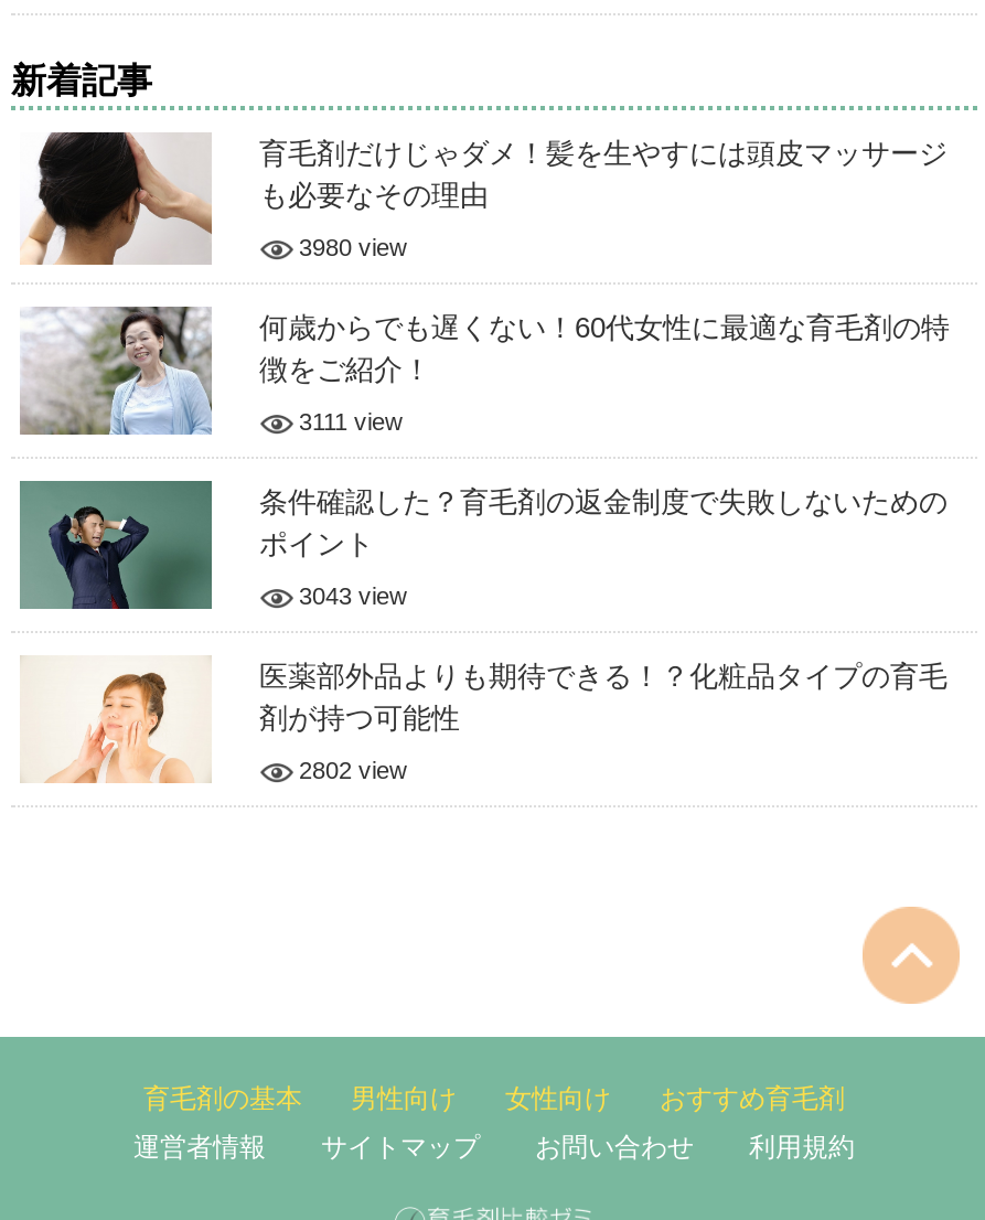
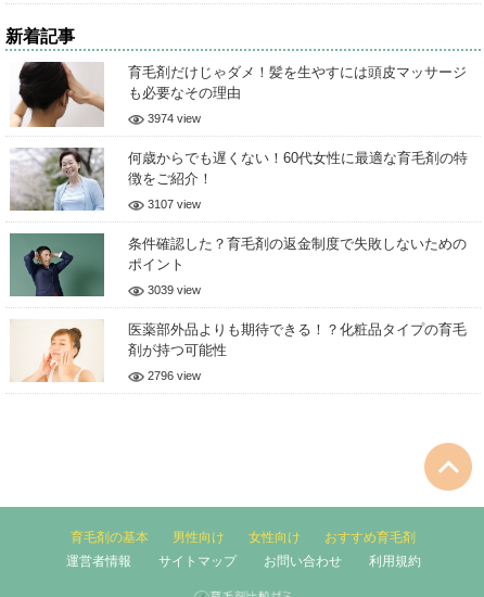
- 3980 view
+ 3974 view

- 3111 view
+ 3107 view

- 3043 view
+ 3039 view

- 2802 view
+ 2796 view
